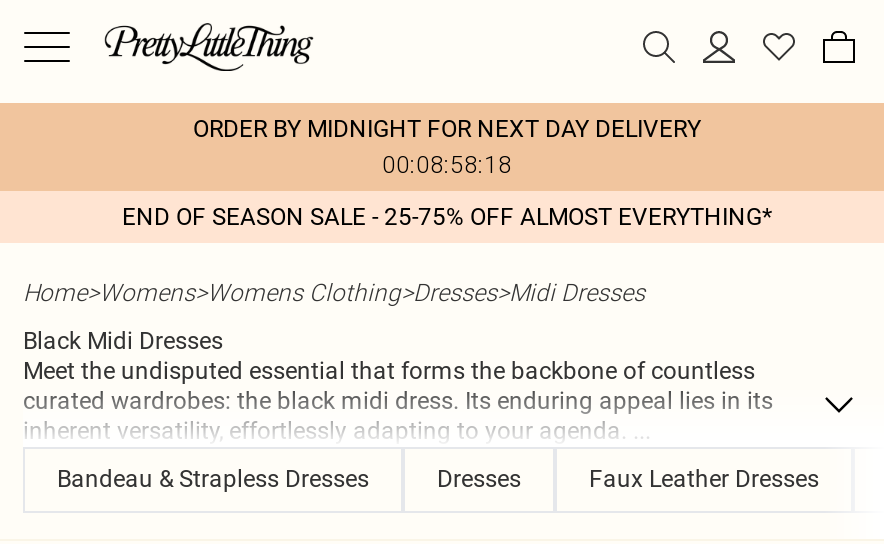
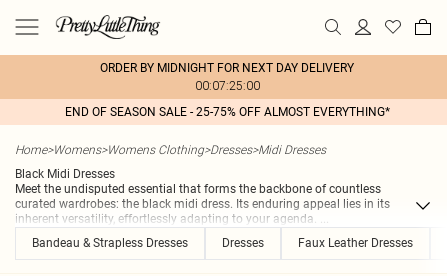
- 00:08:58:18
+ 00:07:25:00
